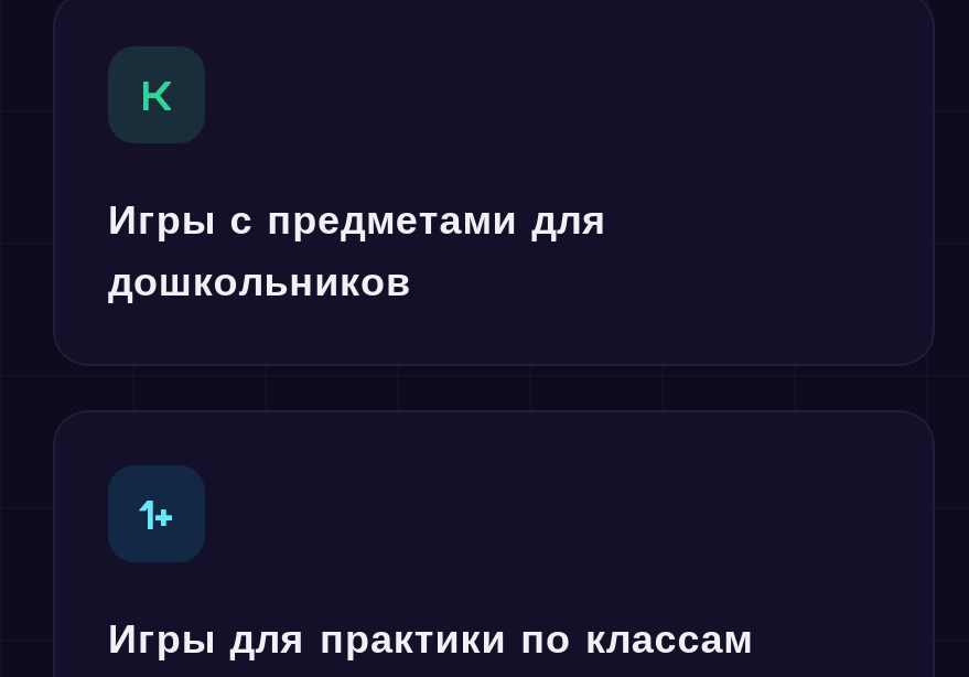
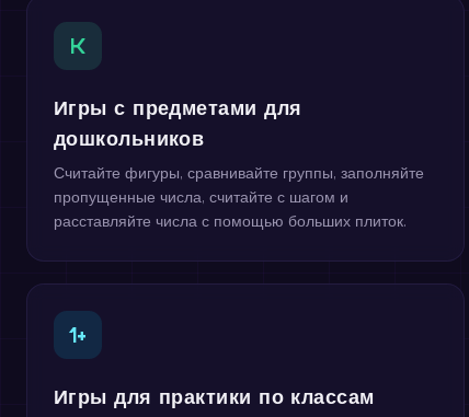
+ Считайте фигуры, сравнивайте группы, заполняйте
+ пропущенные числа, считайте с шагом и
+ расставляйте числа с помощью больших плиток.
